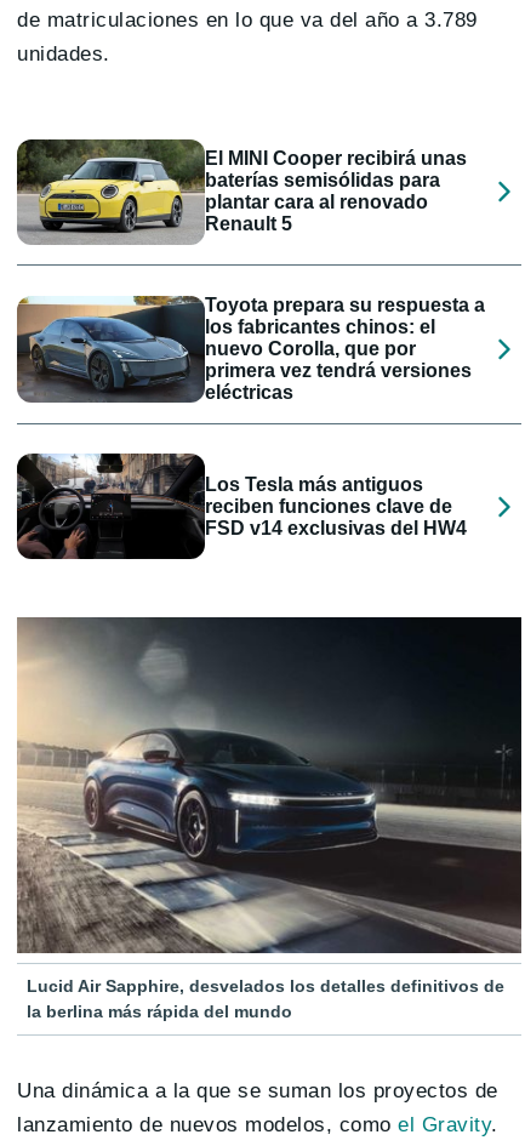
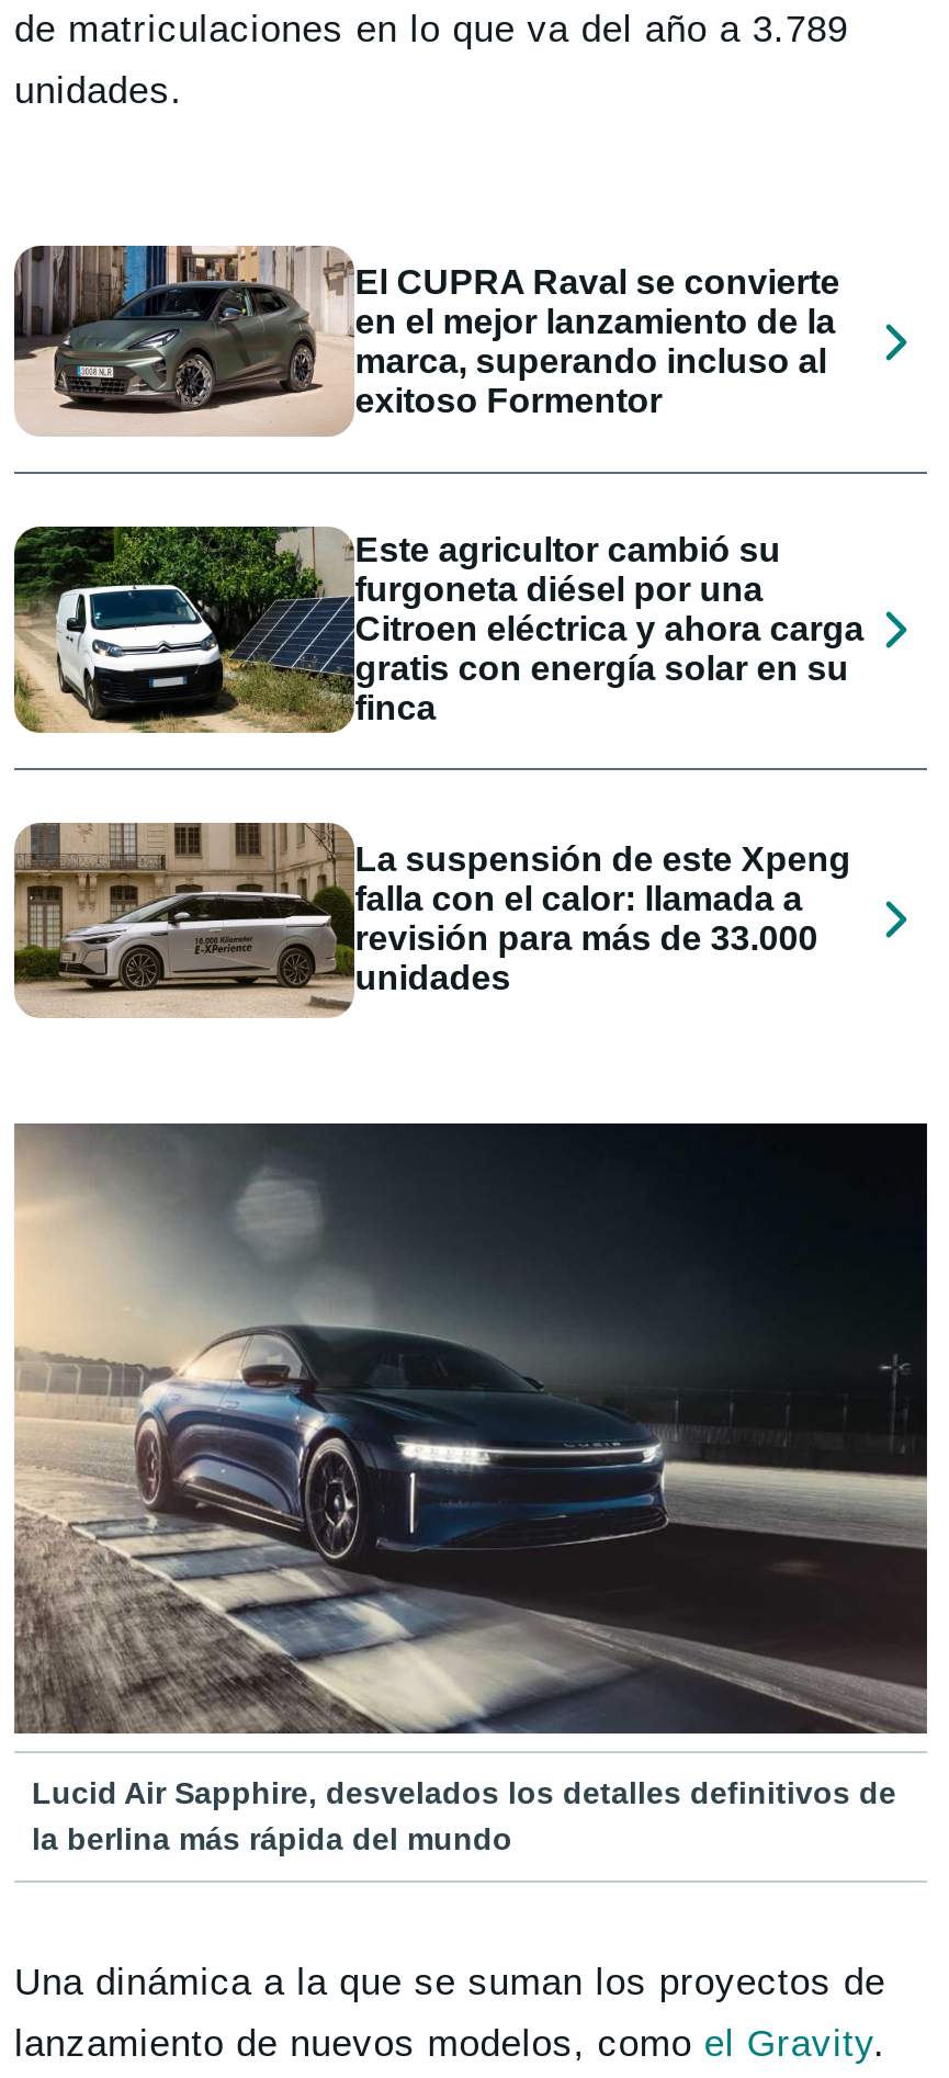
- [image]
- El MINI Cooper recibirá unas
- baterías semisólidas para
- plantar cara al renovado
- Renault 5
+ [image]
+ El CUPRA Raval se convierte
+ en el mejor lanzamiento de la
+ marca, superando incluso al
+ exitoso Formentor

- [image]
- Toyota prepara su respuesta a
- los fabricantes chinos: el
- nuevo Corolla, que por
- primera vez tendrá versiones
- eléctricas
+ [image]
+ Este agricultor cambió su
+ furgoneta diésel por una
+ Citroen eléctrica y ahora carga
+ gratis con energía solar en su
+ finca

- [image]
- Los Tesla más antiguos
- reciben funciones clave de
- FSD v14 exclusivas del HW4
+ [image]
+ La suspensión de este Xpeng
+ falla con el calor: llamada a
+ revisión para más de 33.000
+ unidades
